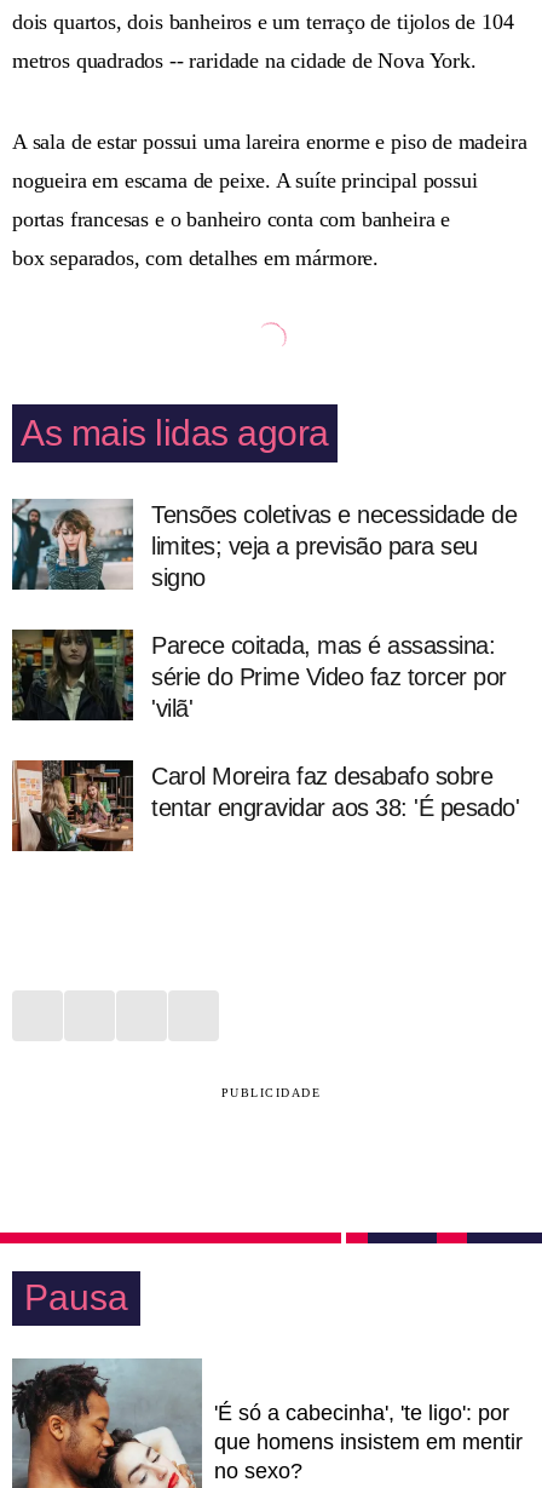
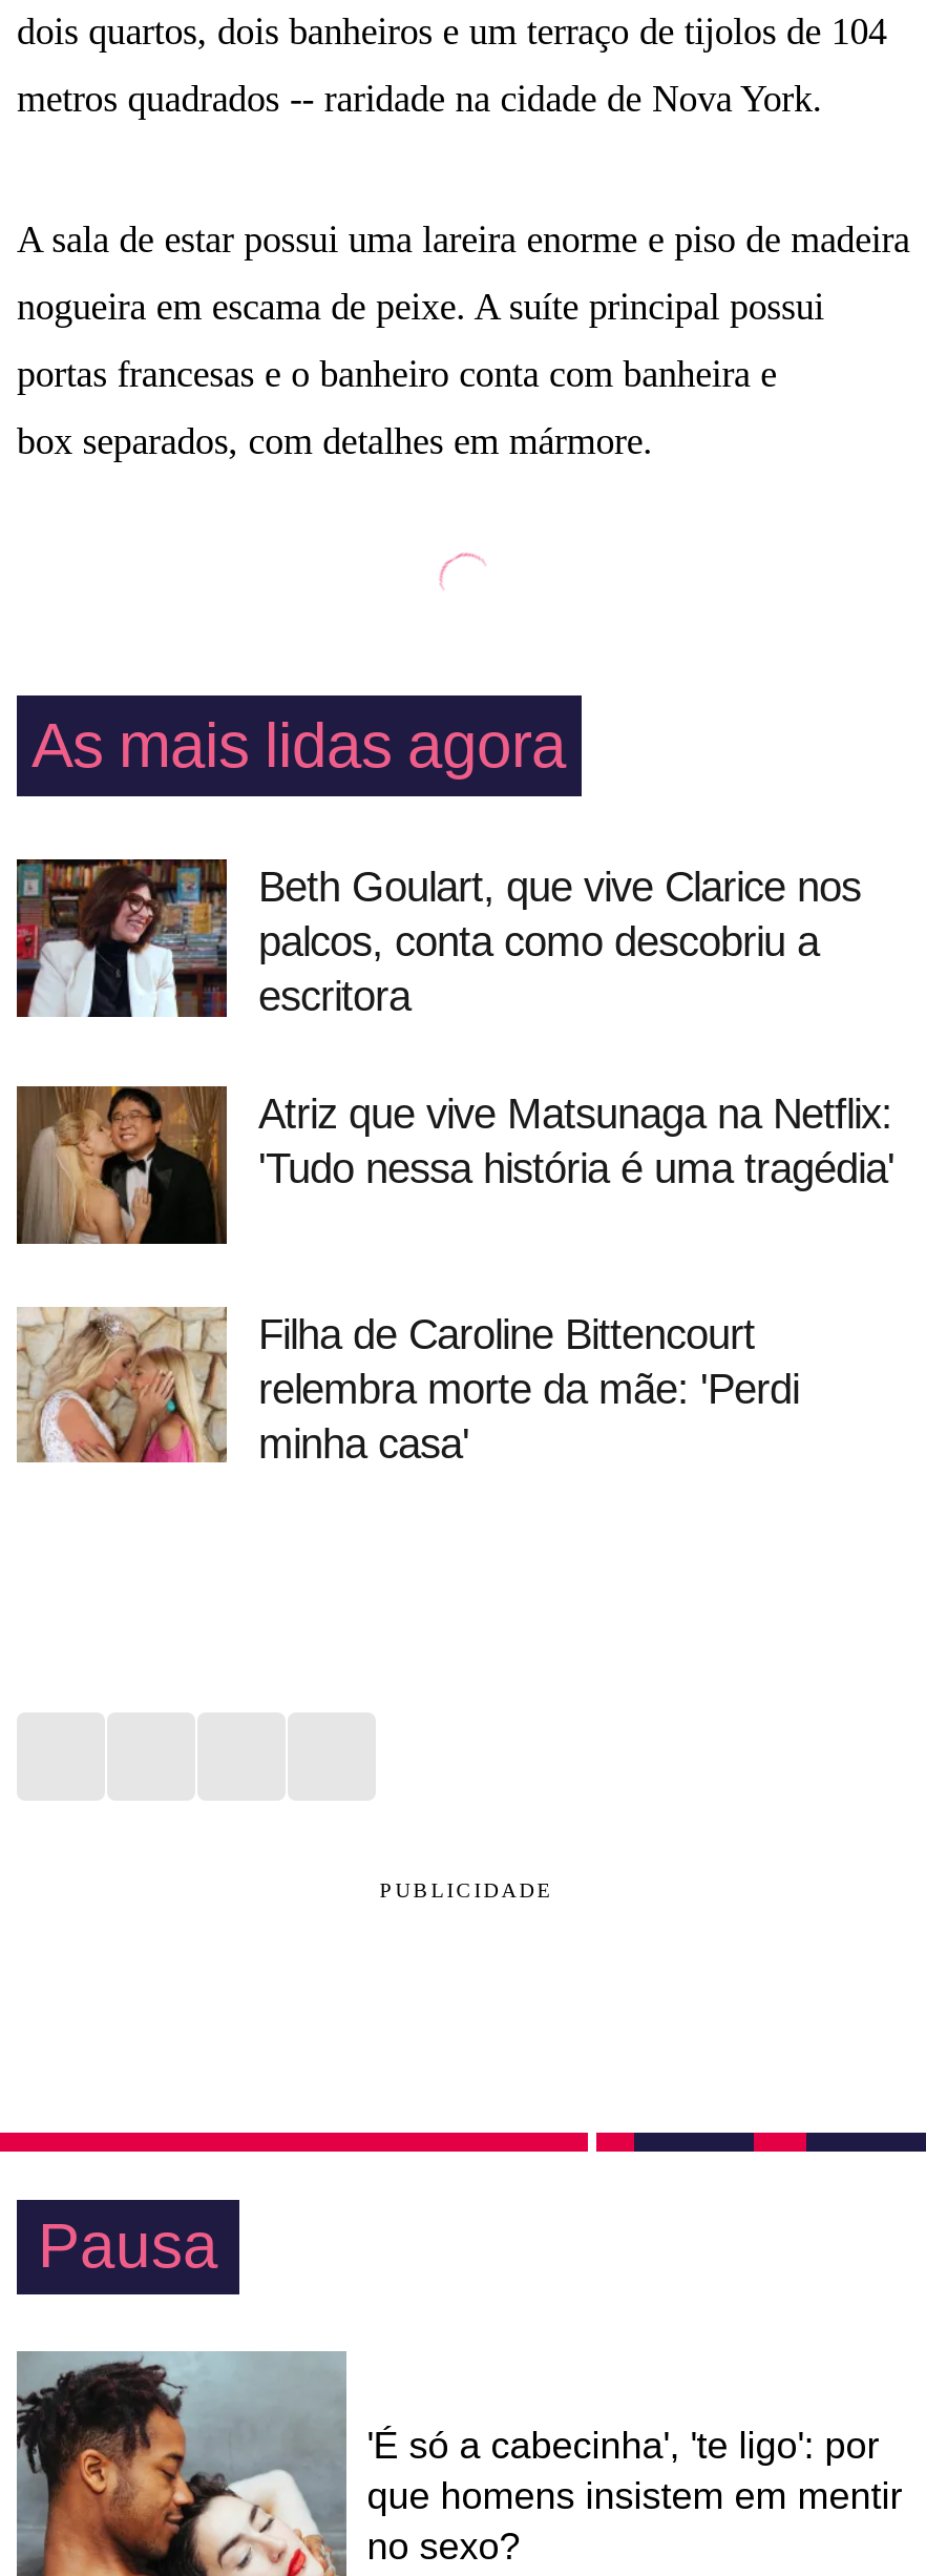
- [image]
- Tensões coletivas e necessidade de
- limites; veja a previsão para seu
- signo
+ [image]
+ Beth Goulart, que vive Clarice nos
+ palcos, conta como descobriu a
+ escritora

- [image]
- Parece coitada, mas é assassina:
- série do Prime Video faz torcer por
- 'vilã'
+ [image]
+ Atriz que vive Matsunaga na Netflix:
+ 'Tudo nessa história é uma tragédia'

- [image]
- Carol Moreira faz desabafo sobre
- tentar engravidar aos 38: 'É pesado'
+ [image]
+ Filha de Caroline Bittencourt
+ relembra morte da mãe: 'Perdi
+ minha casa'
